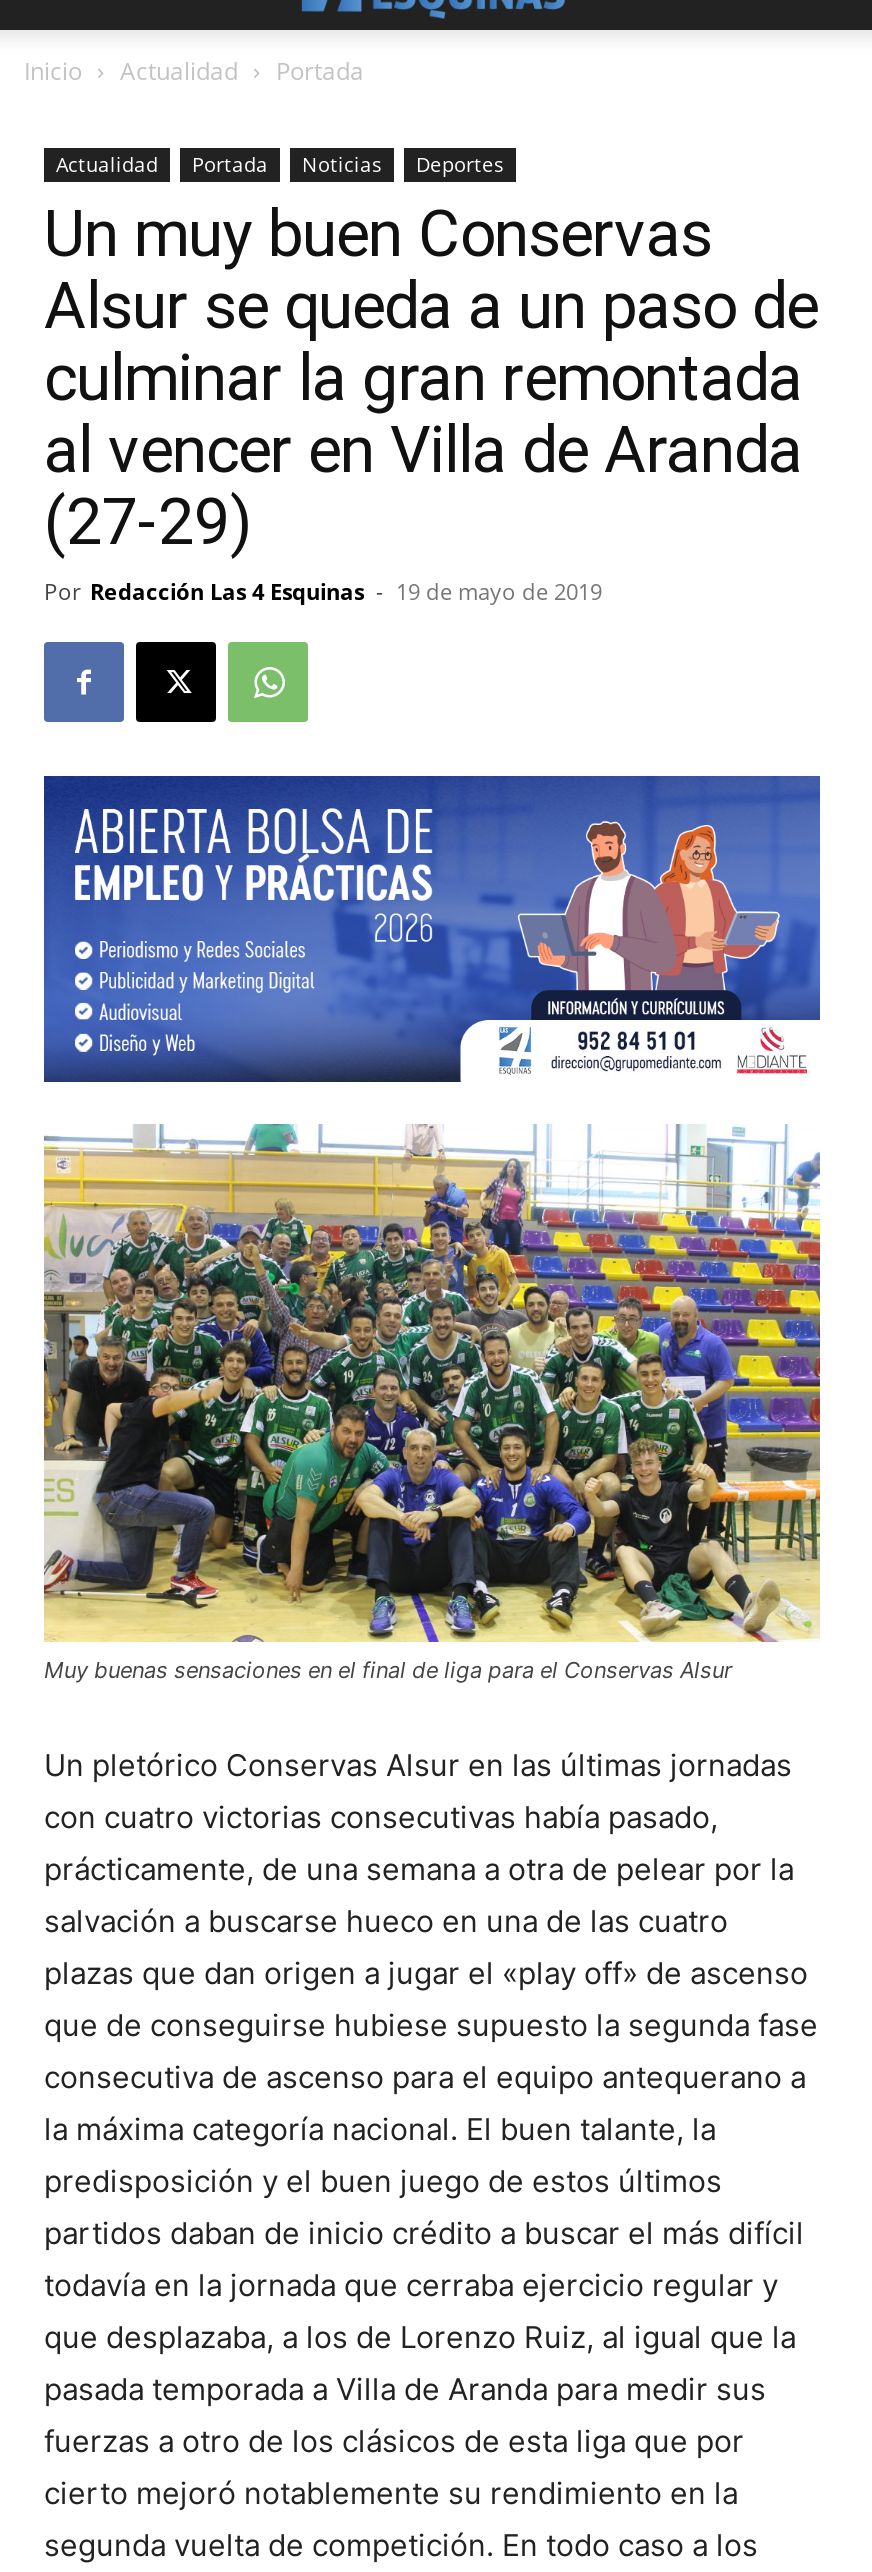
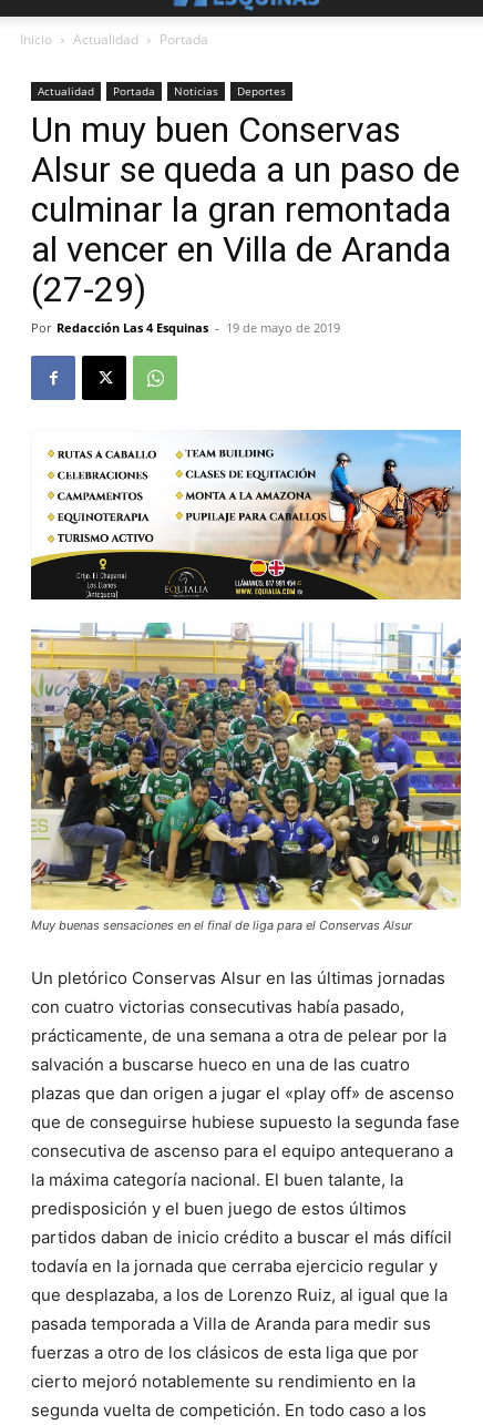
- [image]
+ [image]
